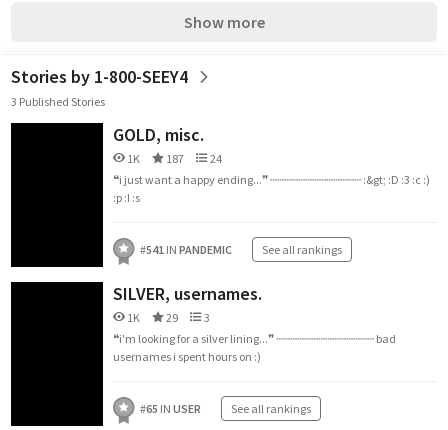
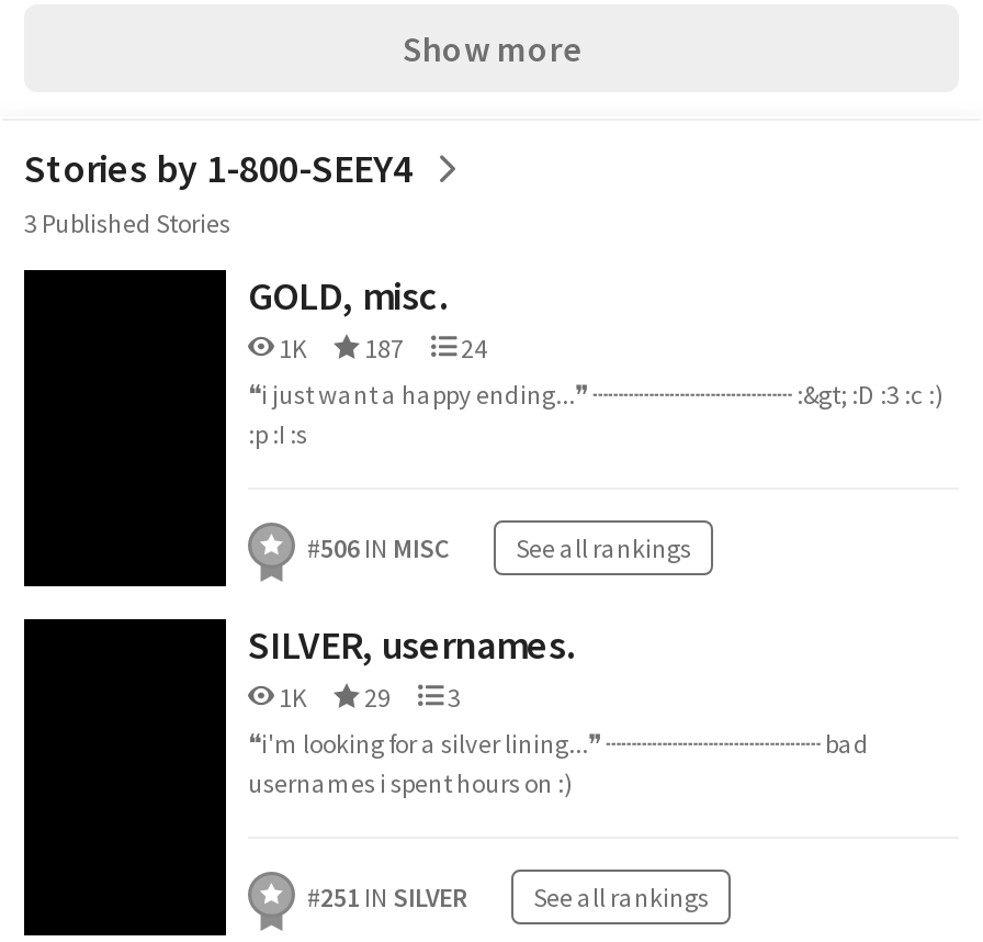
- #541 IN PANDEMIC See all rankings
+ #506 IN MISC See all rankings

- #65 IN USER See all rankings
+ #251 IN SILVER See all rankings
